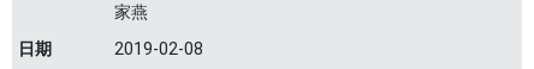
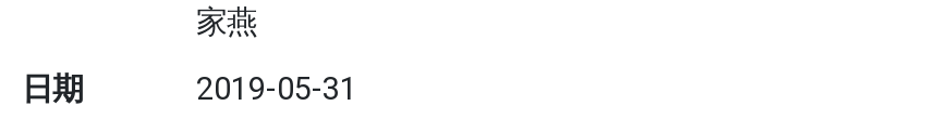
- 2019-02-08
+ 2019-05-31
